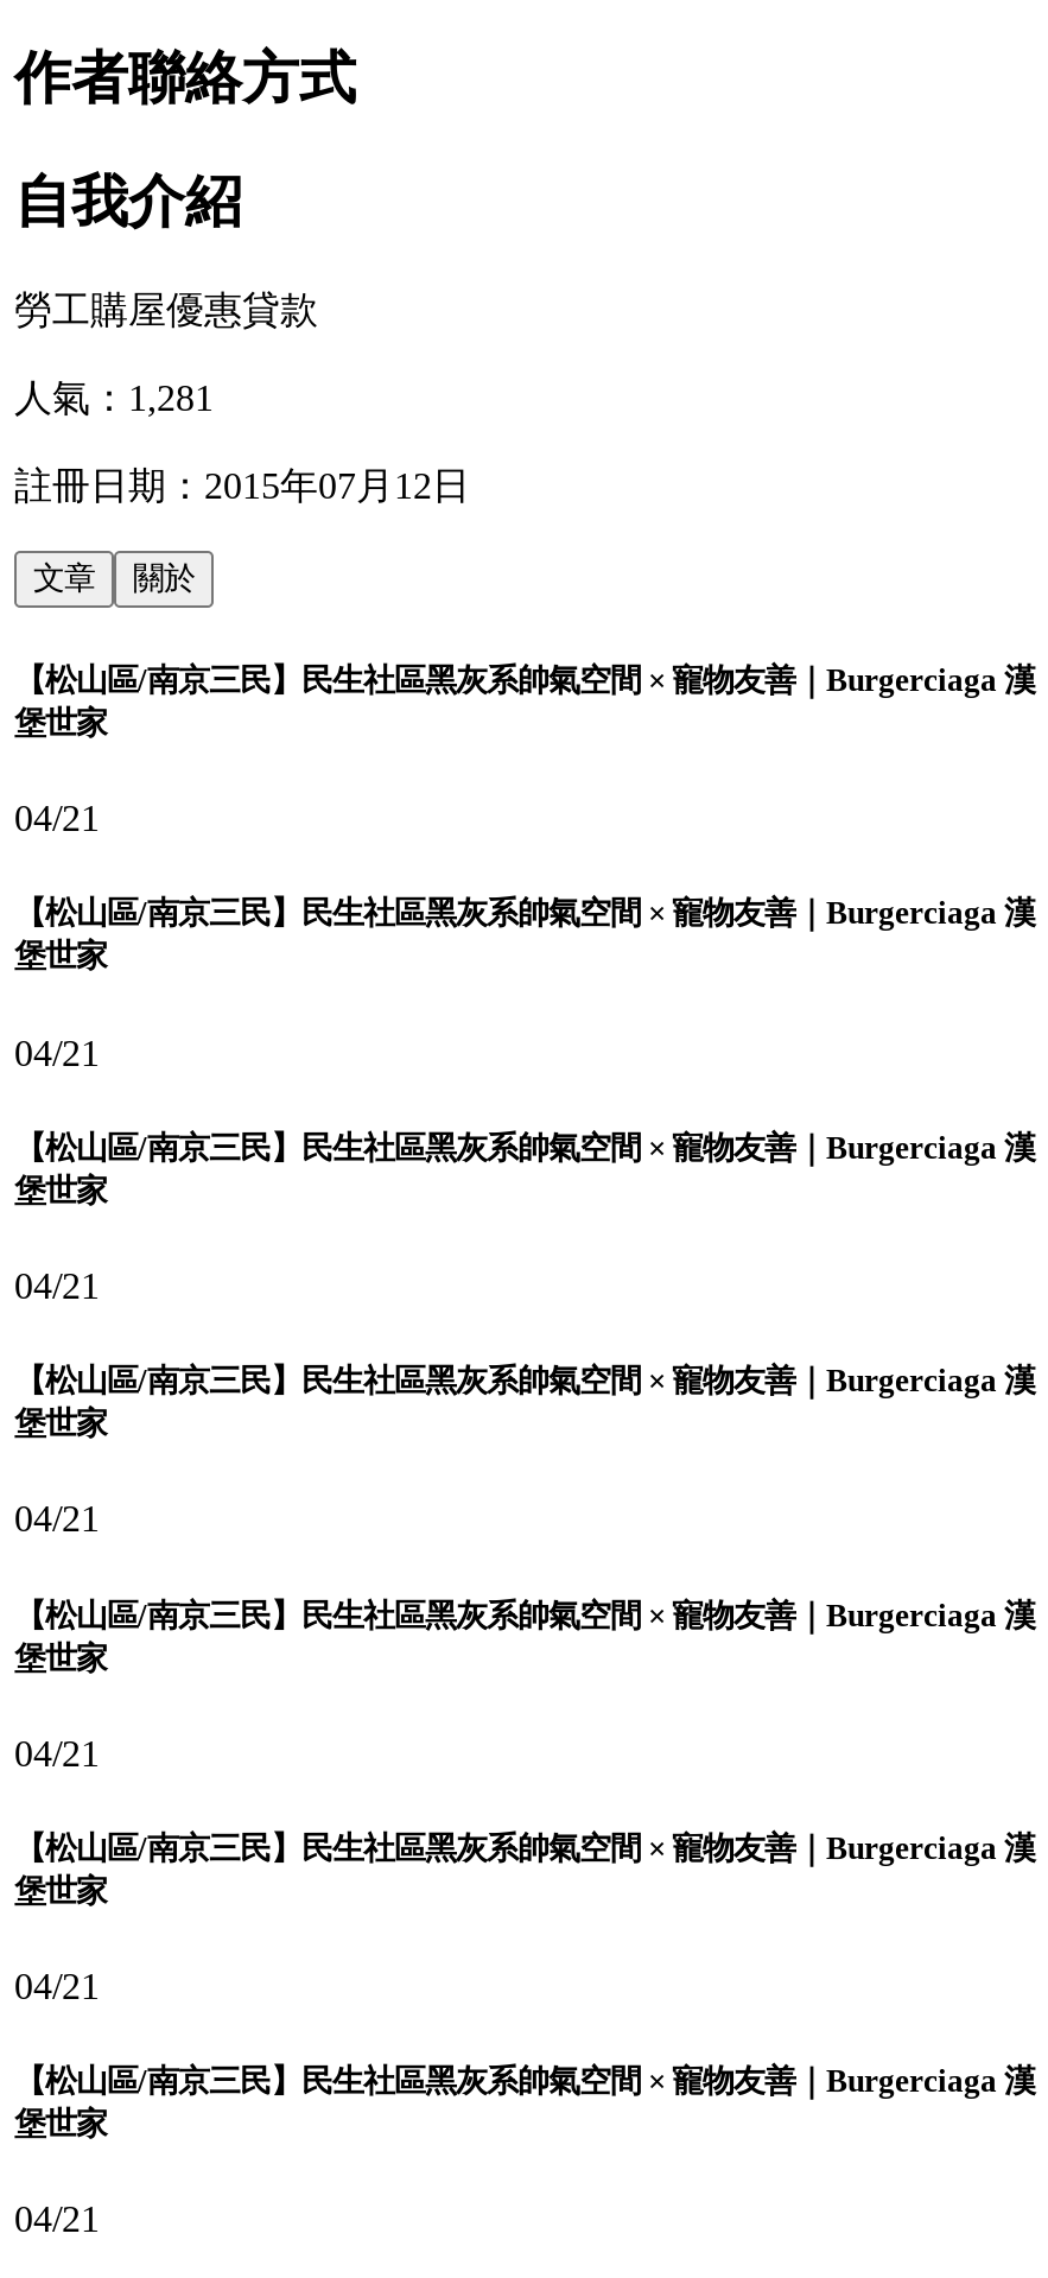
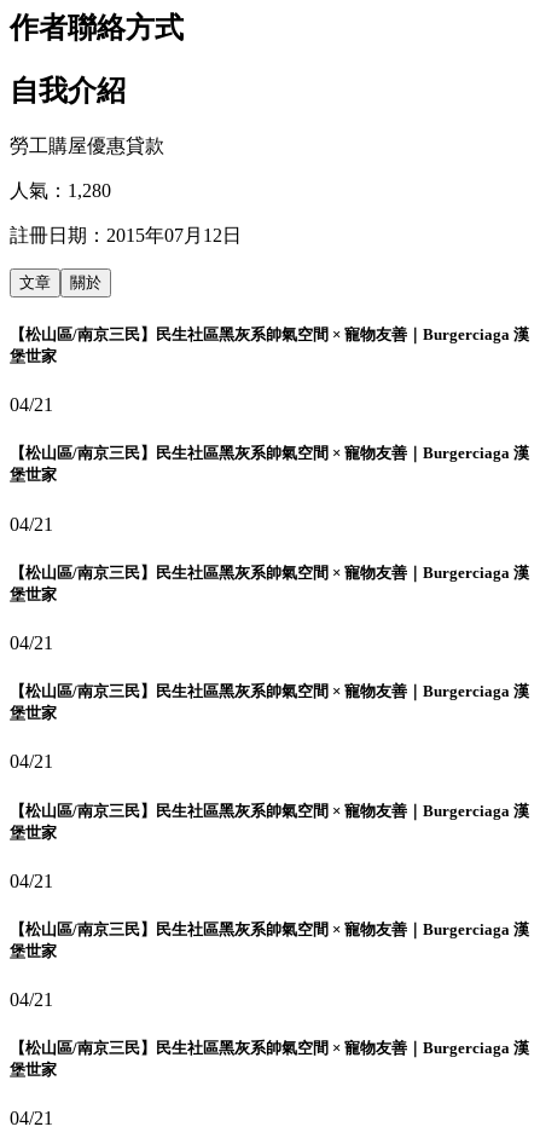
- 人氣：1,281
+ 人氣：1,280
